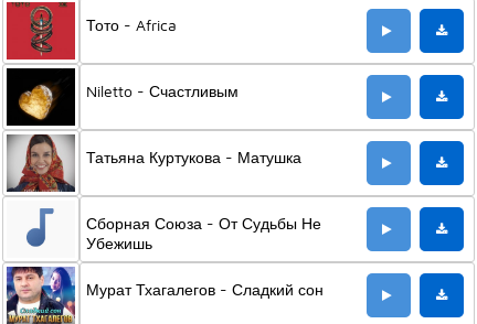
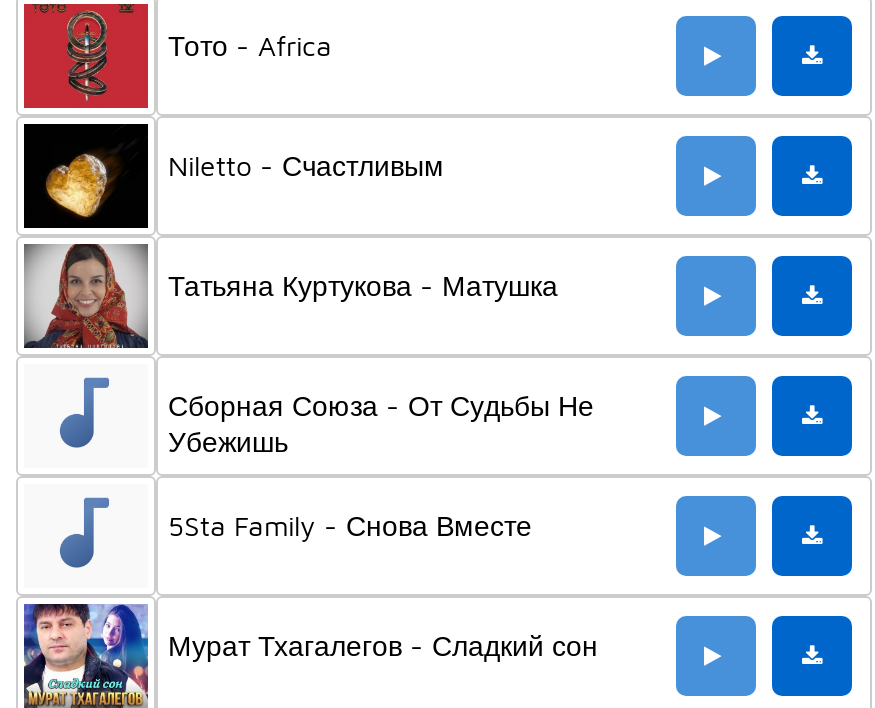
+ 5Sta Family - Снова Вместе
